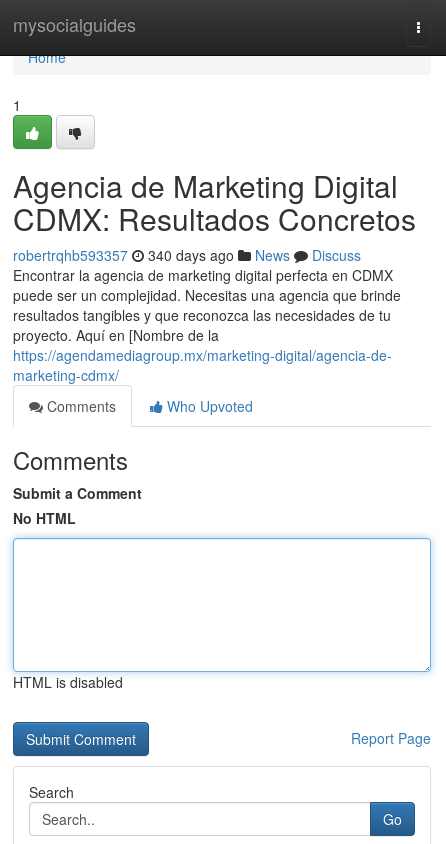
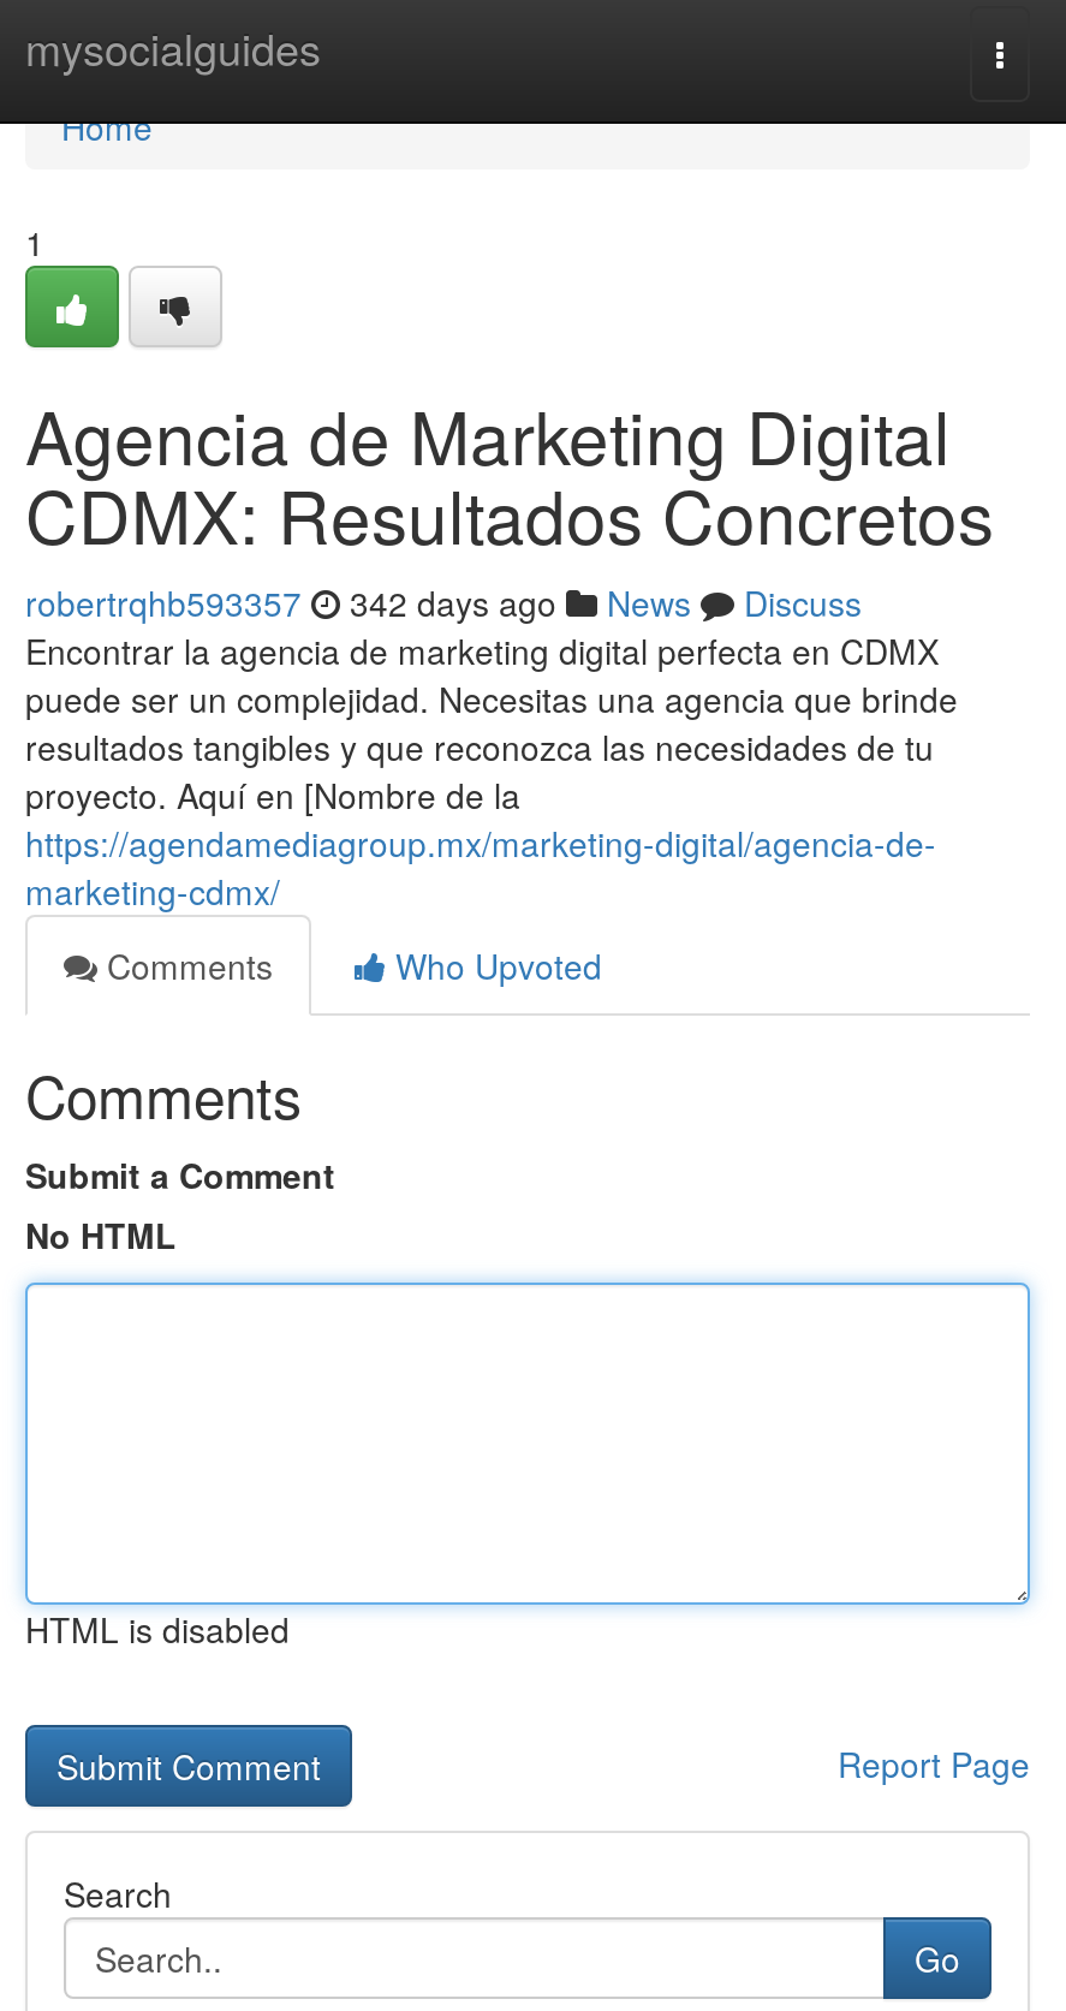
- robertrqhb593357 340 days ago News Discuss
+ robertrqhb593357 342 days ago News Discuss
